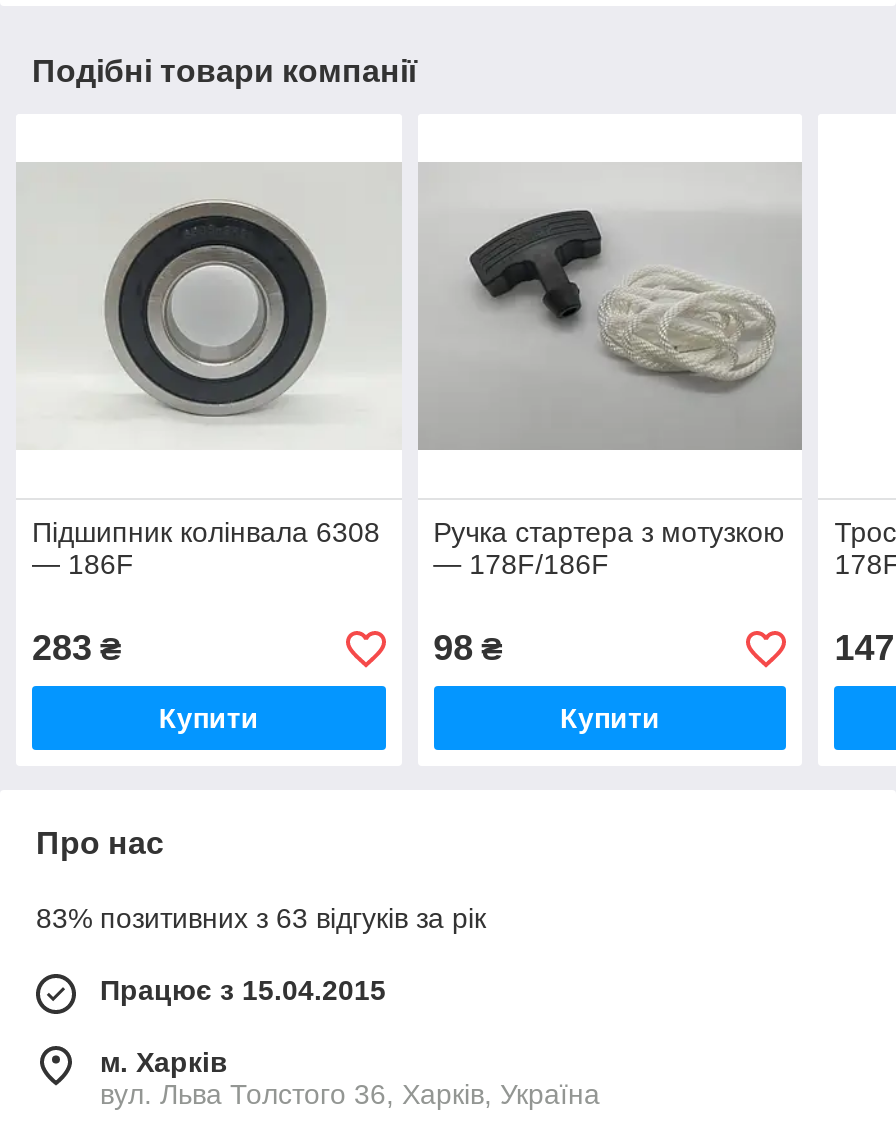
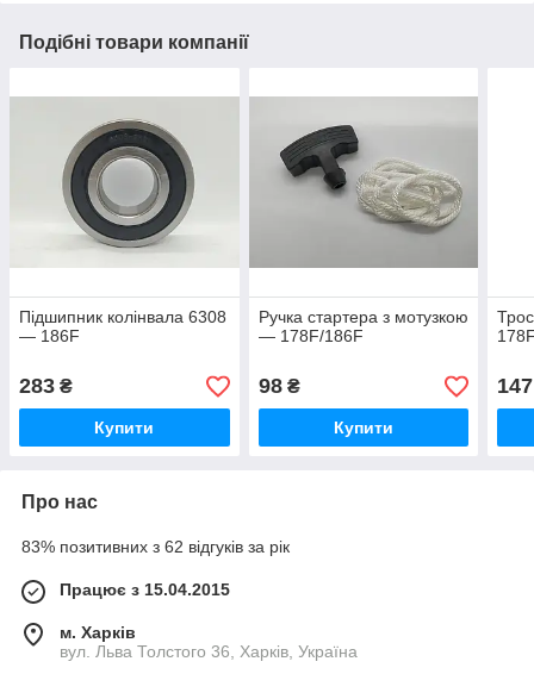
- 83% позитивних з 63 відгуків за рік
+ 83% позитивних з 62 відгуків за рік
